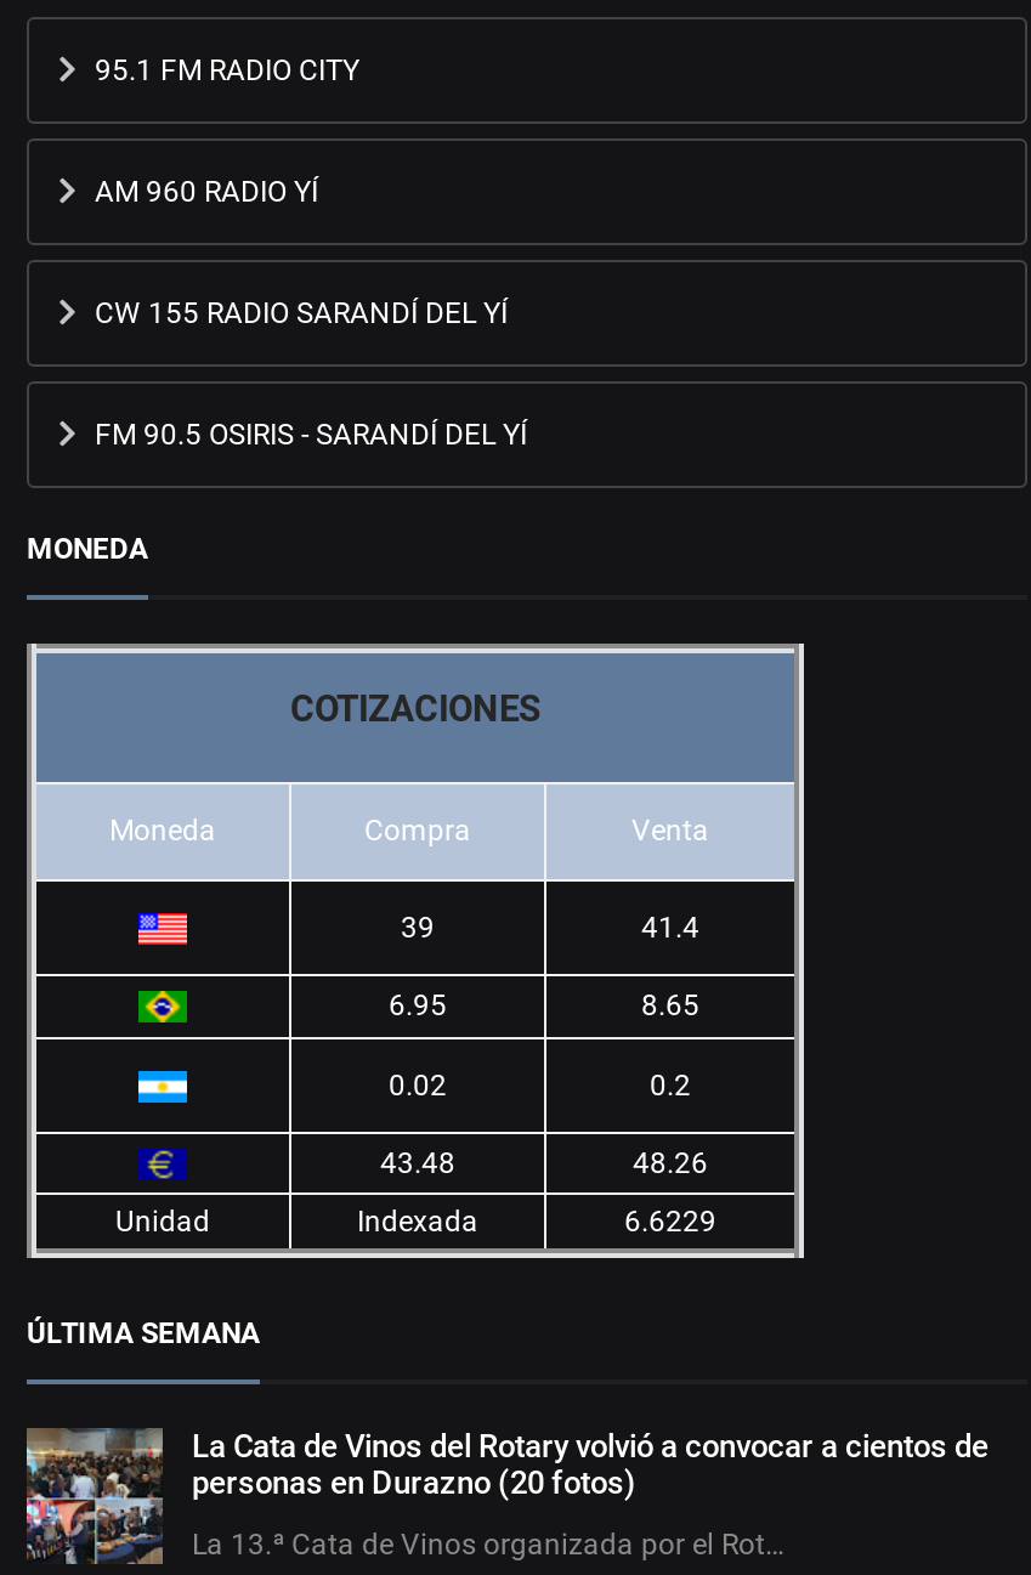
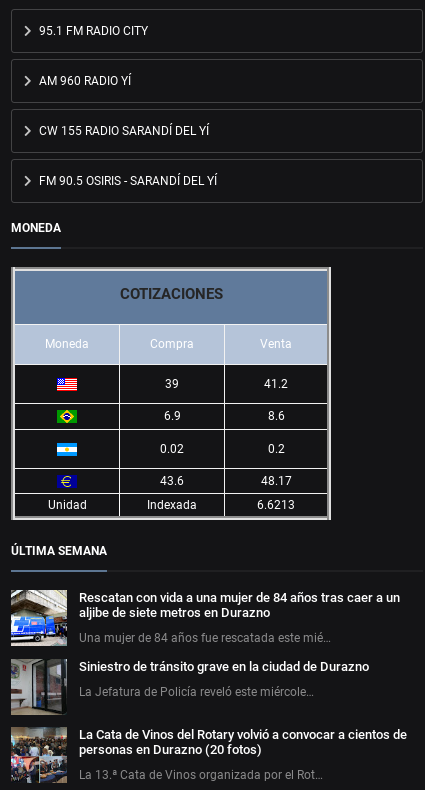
- 41.4
+ 41.2

- 6.95
+ 6.9

- 8.65
+ 8.6

- 43.48
+ 43.6

- 48.26
+ 48.17

- 6.6229
+ 6.6213

+ [image]
+ Rescatan con vida a una mujer de 84 años tras caer a un
+ aljibe de siete metros en Durazno
+ Una mujer de 84 años fue rescatada este mié…
+ Siniestro de tránsito grave en la ciudad de Durazno
+ La Jefatura de Policía reveló este miércole…

+ [image]
